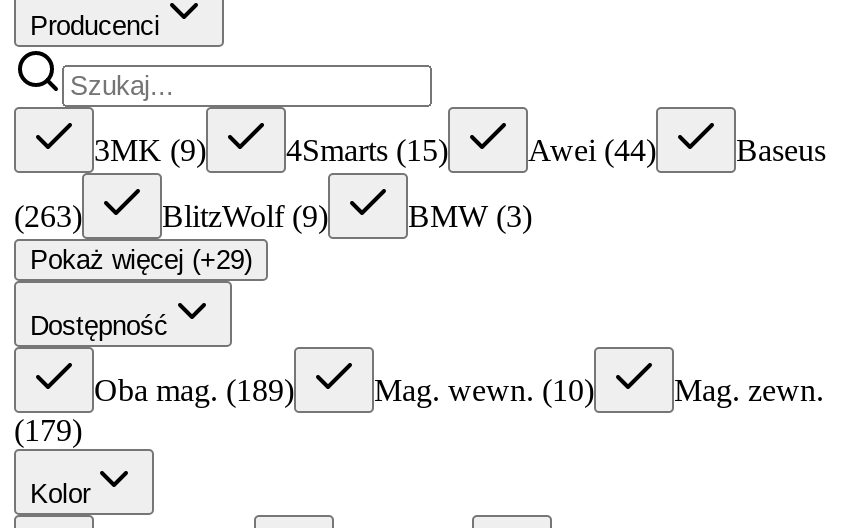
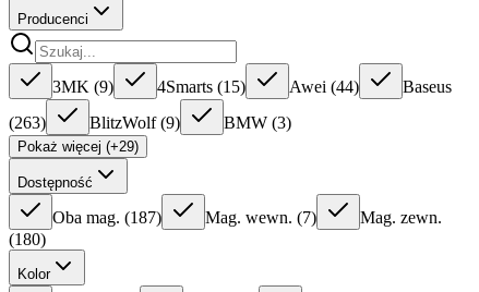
- Oba mag. (189)
+ Oba mag. (187)

- Mag. wewn. (10)
+ Mag. wewn. (7)

- (179)
+ (180)
